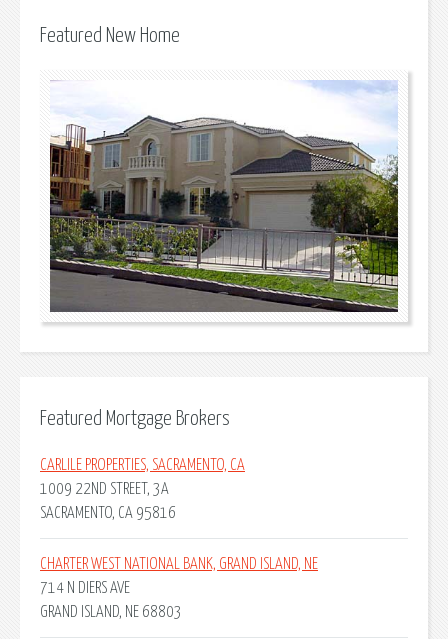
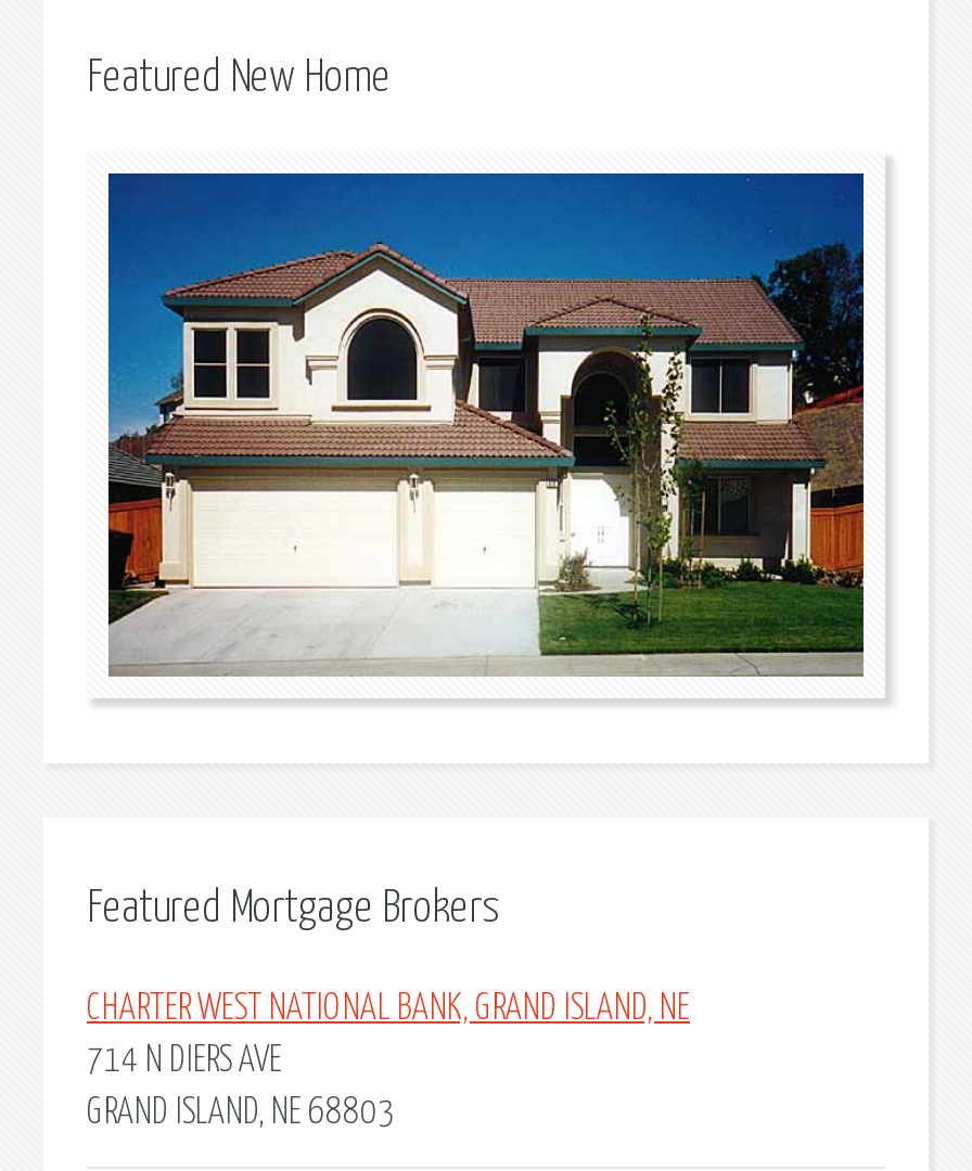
- [image]
+ [image]

- CARLILE PROPERTIES, SACRAMENTO, CA
- 1009 22ND STREET, 3A
- SACRAMENTO, CA 95816
